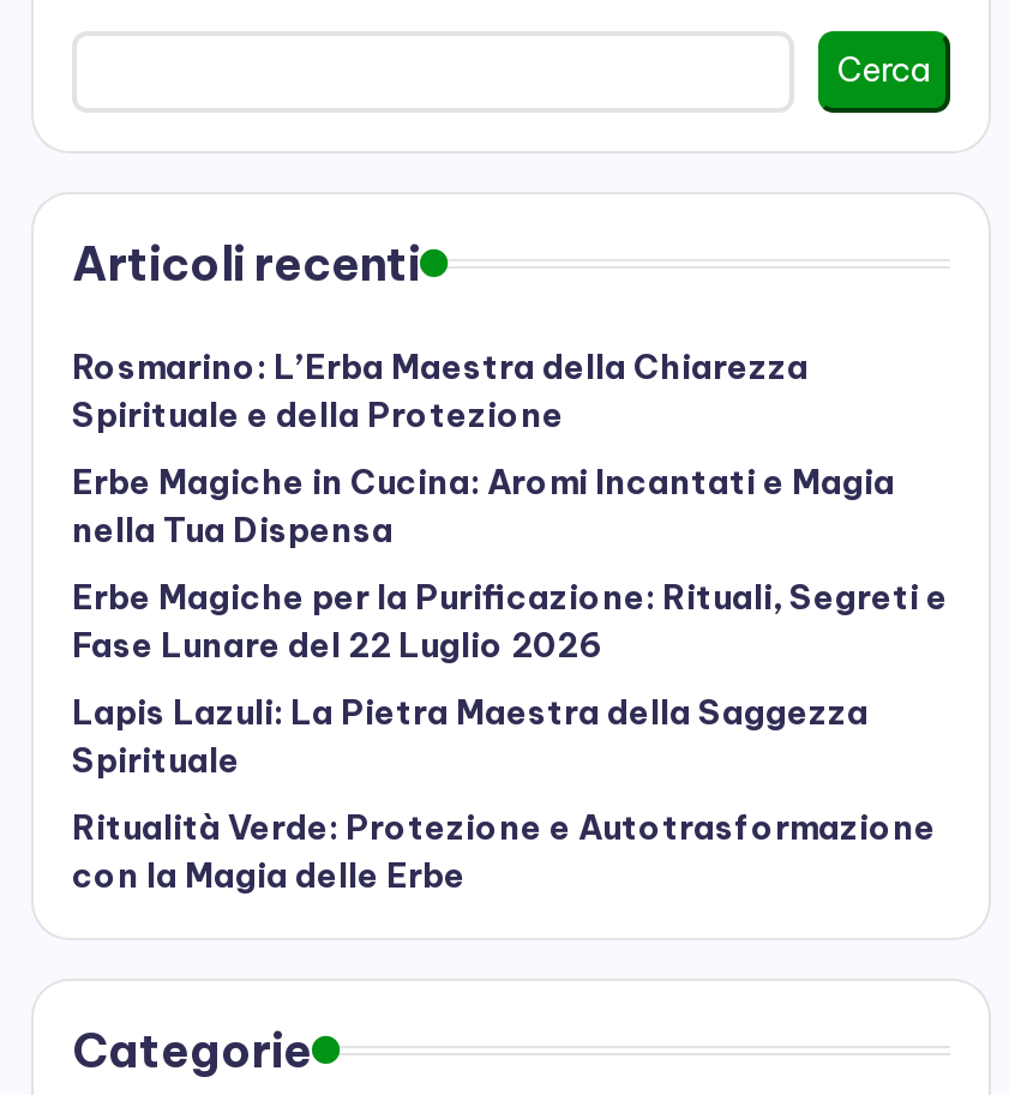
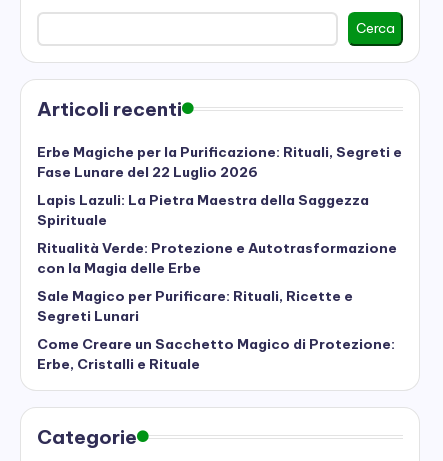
- Rosmarino: L’Erba Maestra della Chiarezza
- Spirituale e della Protezione
- Erbe Magiche in Cucina: Aromi Incantati e Magia
- nella Tua Dispensa

moved up: Erbe Magiche per la Purificazione: Rituali, Segreti e | Fase Lunare del 22 Luglio 2026 | Lapis Lazuli: La Pietra Maestra della Saggezza | Spirituale | Ritualità Verde: Protezione e Autotrasformazione | con la Magia delle Erbe

+ Sale Magico per Purificare: Rituali, Ricette e
+ Segreti Lunari
+ Come Creare un Sacchetto Magico di Protezione:
+ Erbe, Cristalli e Rituale
